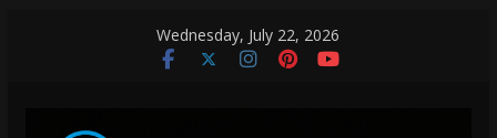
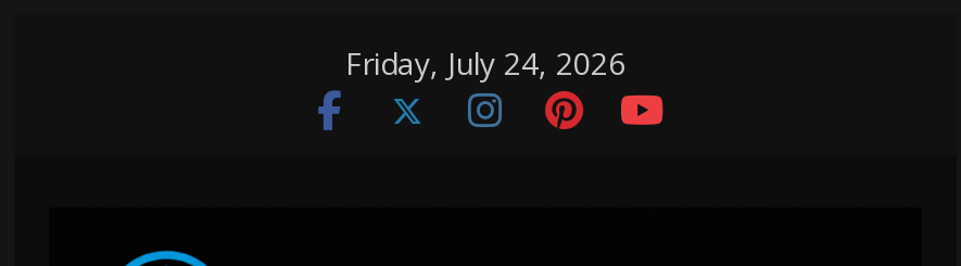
- Wednesday, July 22, 2026
+ Friday, July 24, 2026
